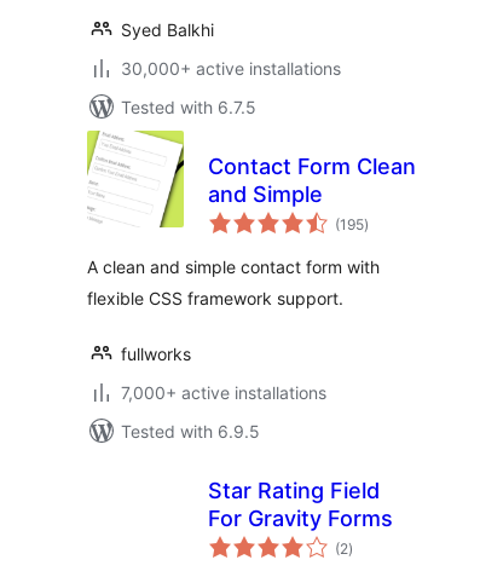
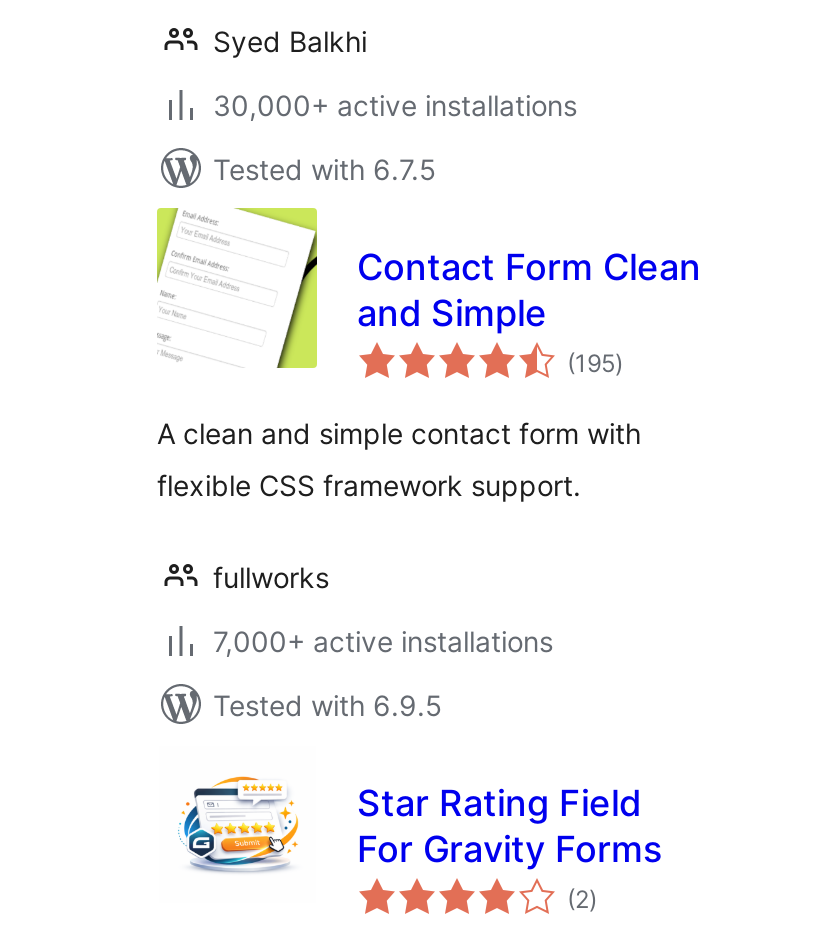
+ [image]
